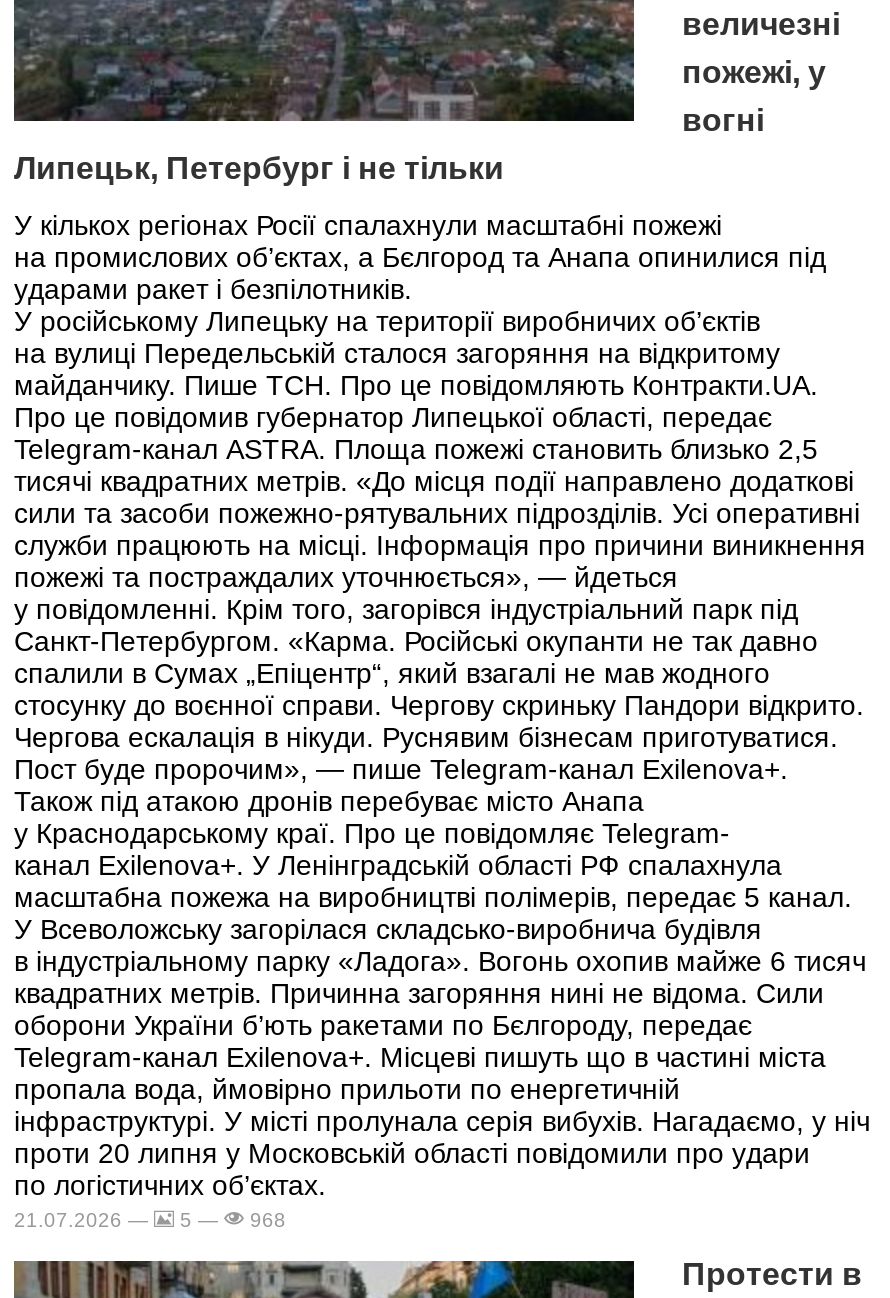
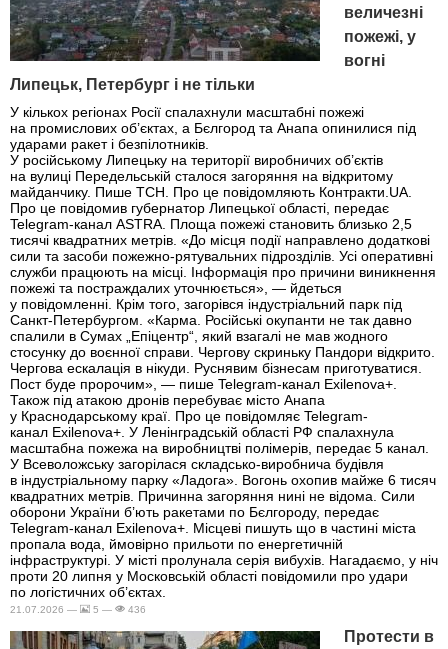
- 21.07.2026 — 5 — 968
+ 21.07.2026 — 5 — 436
